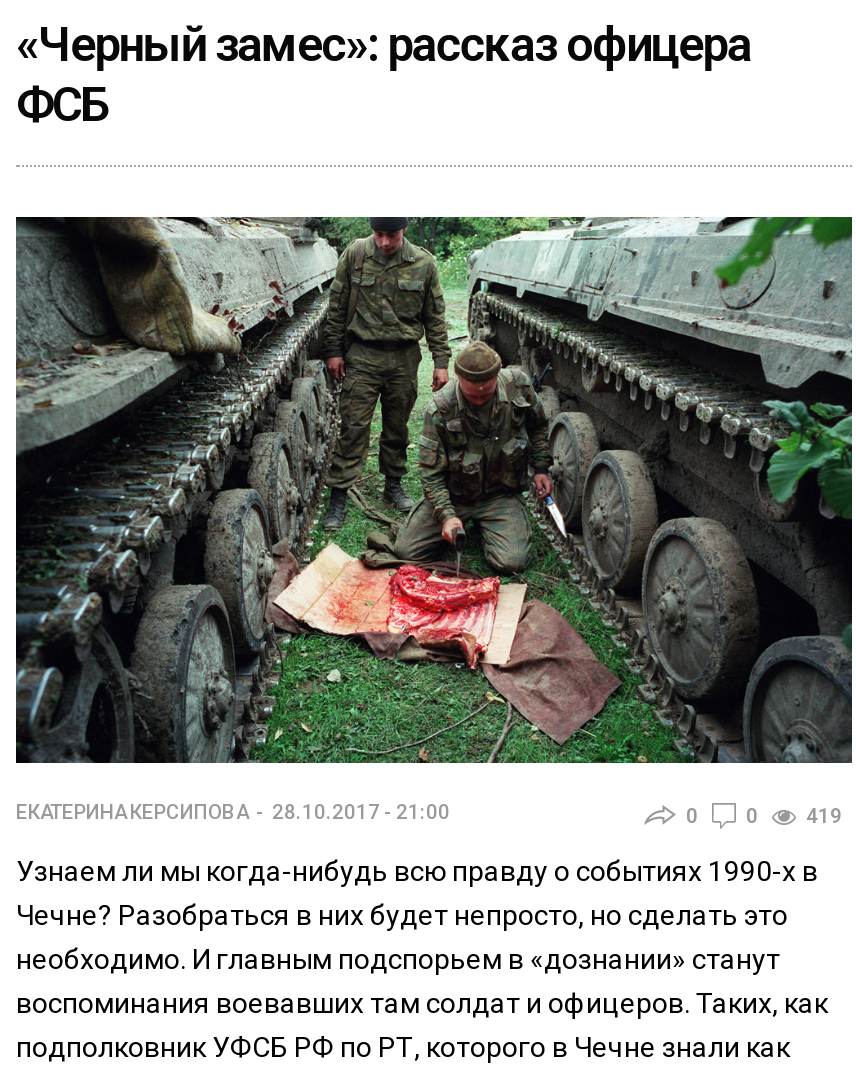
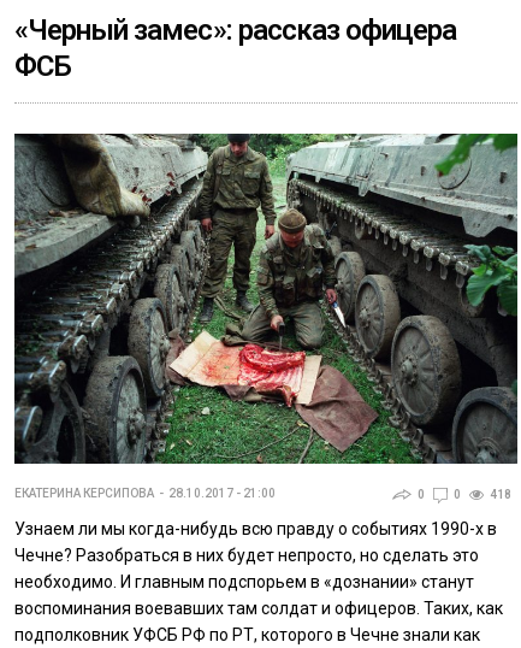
- 0 0 419
+ 0 0 418
